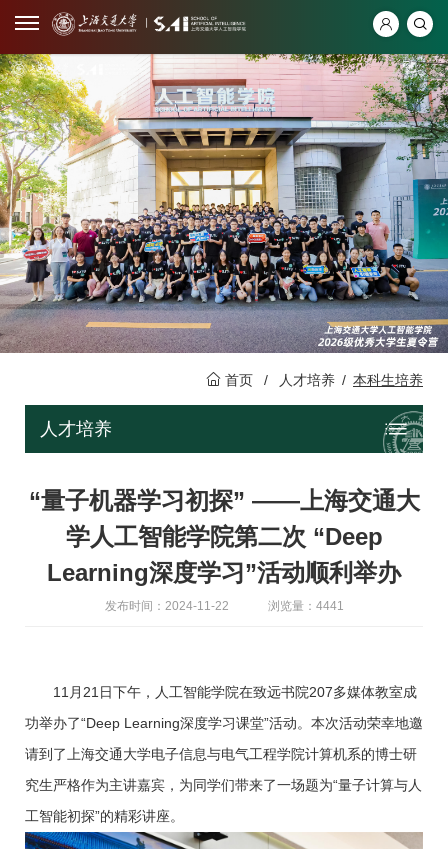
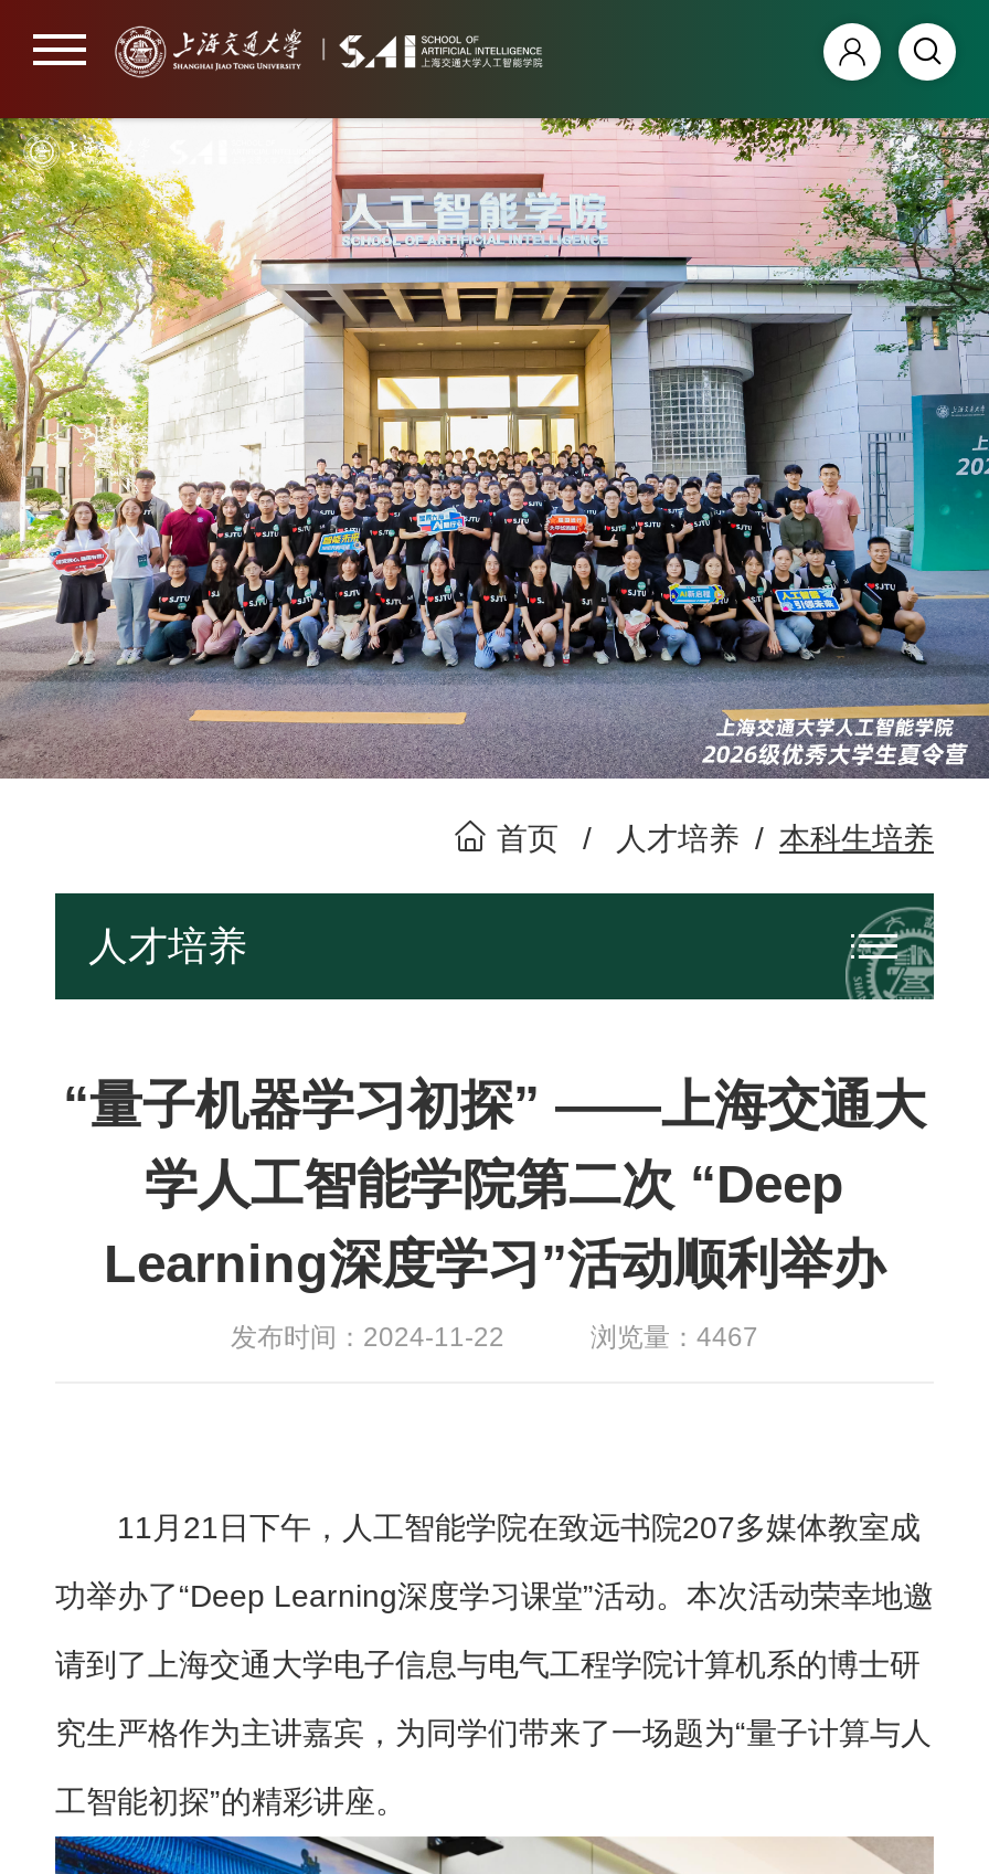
- 浏览量：4441
+ 浏览量：4467
